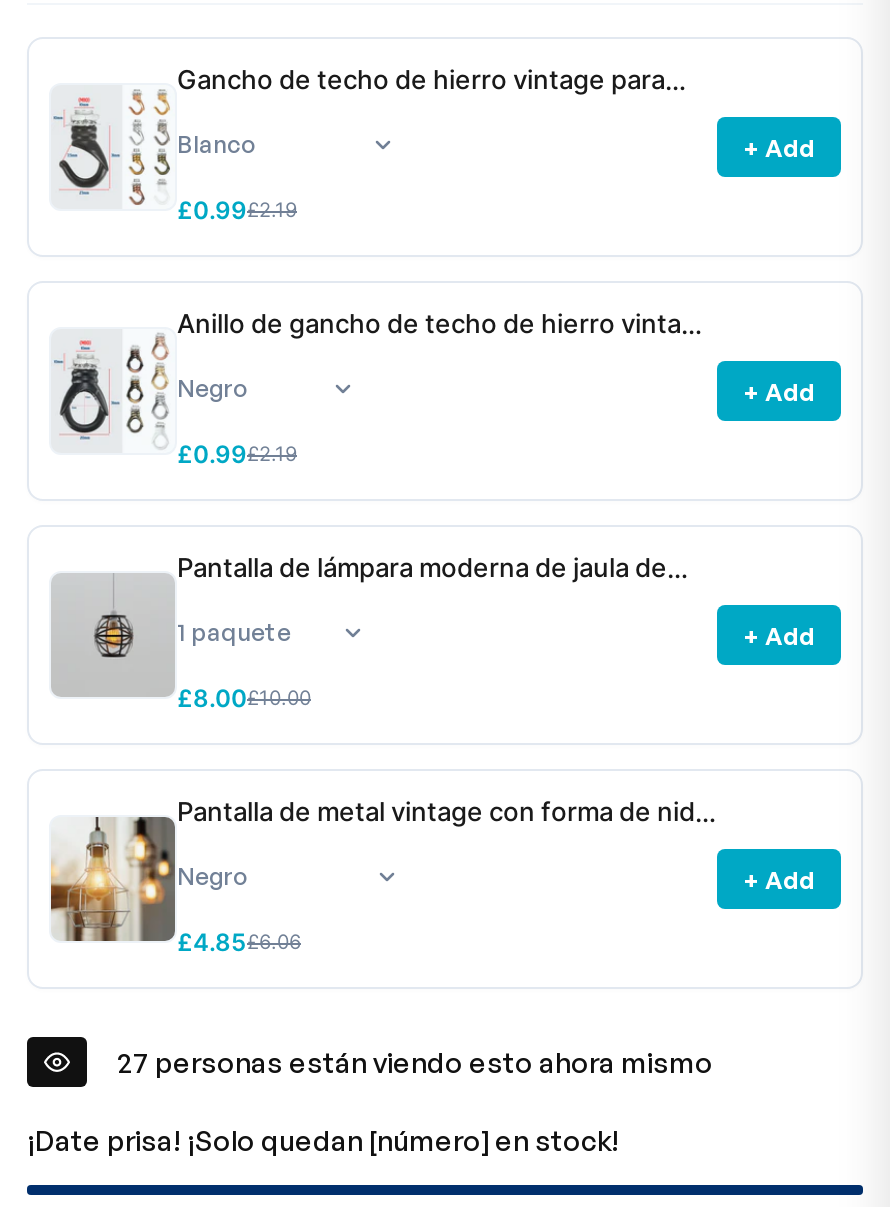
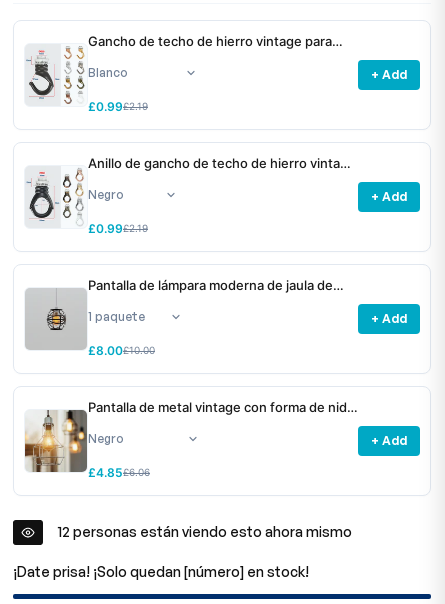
- 27 personas están viendo esto ahora mismo
+ 12 personas están viendo esto ahora mismo
